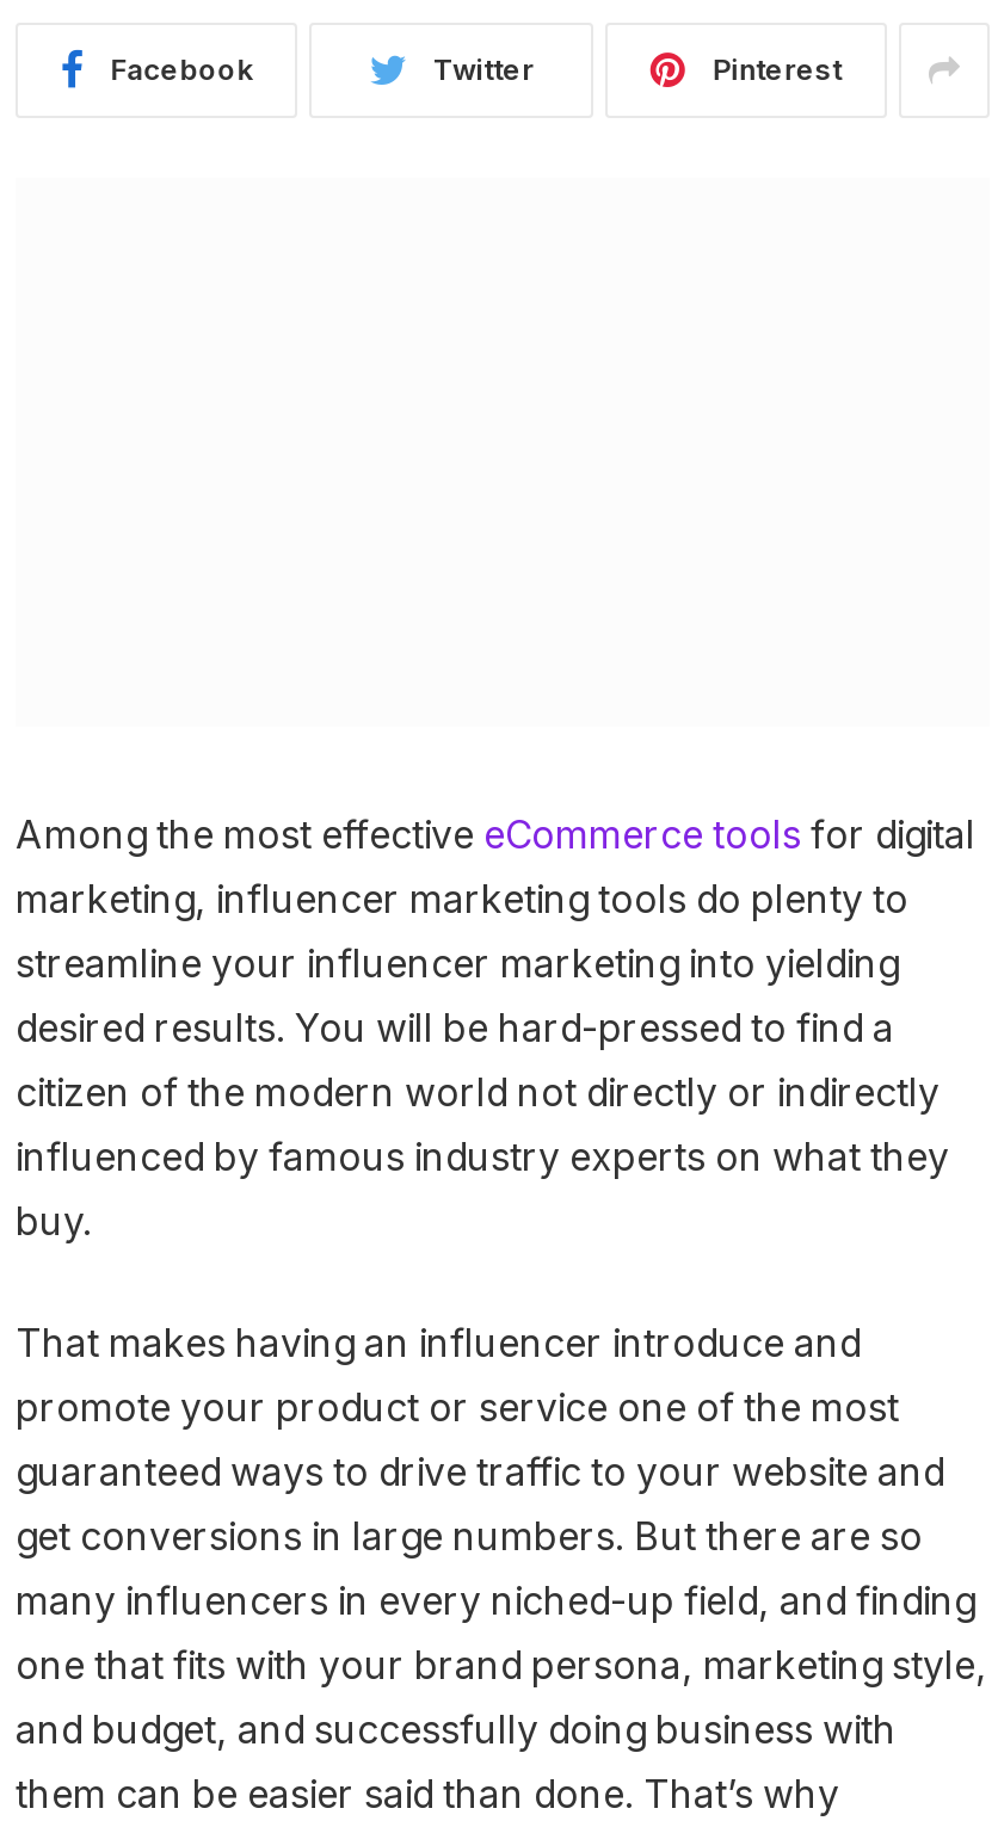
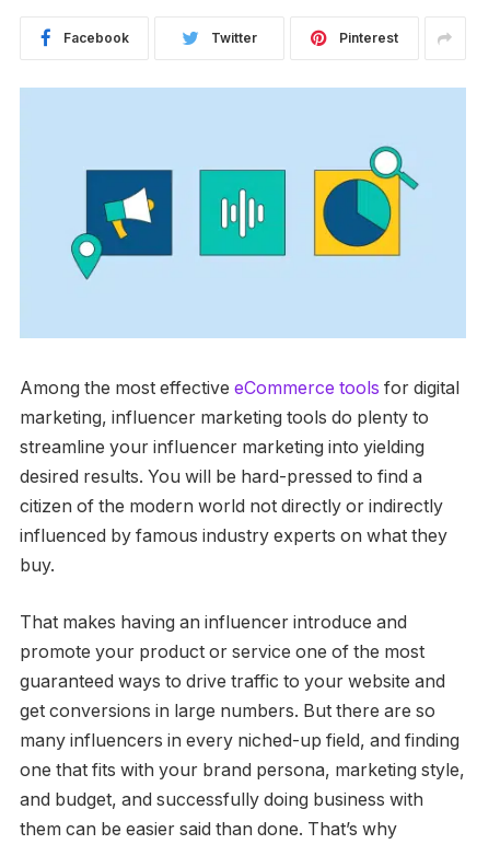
+ [image]
